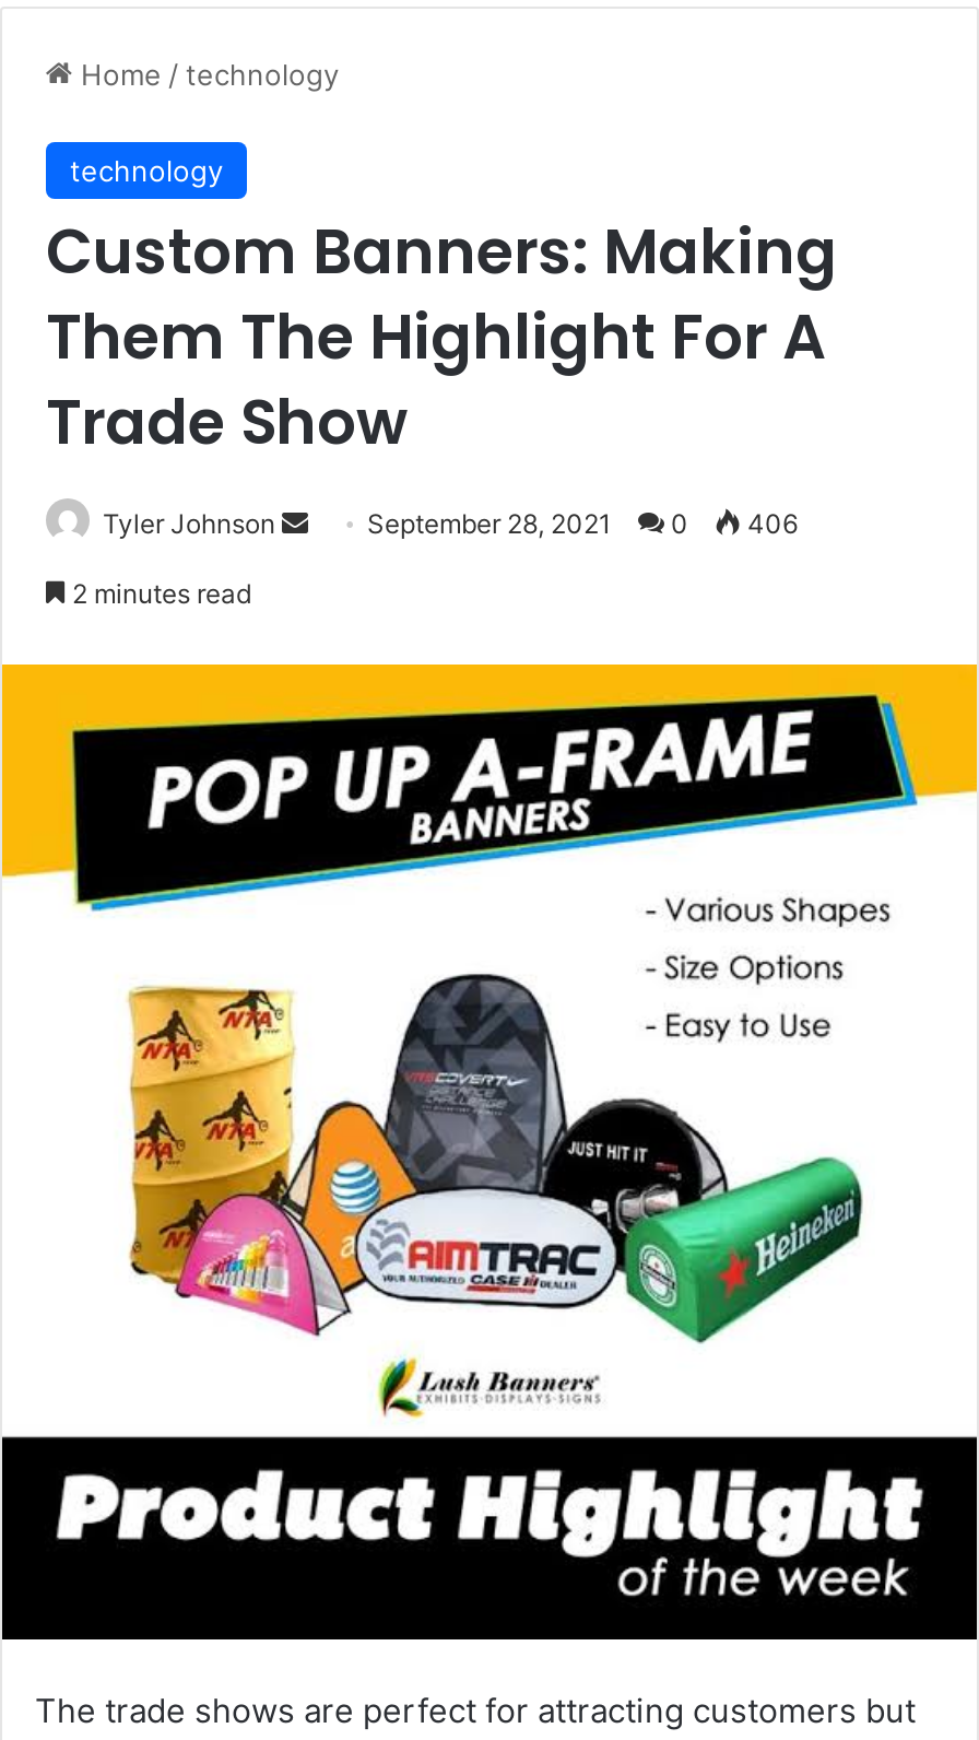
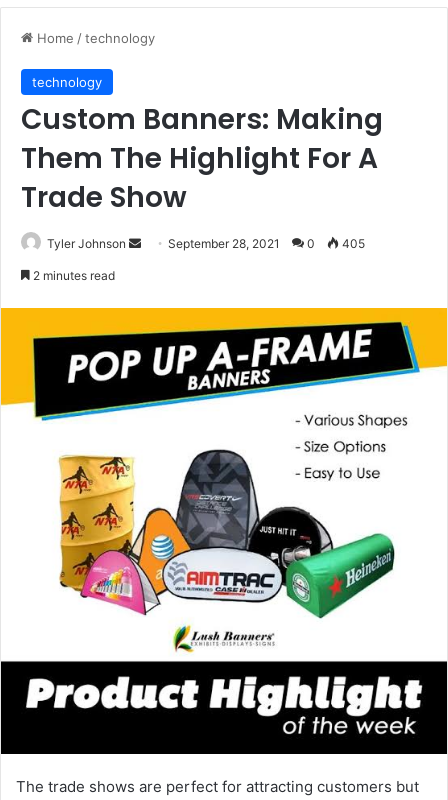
- 406
+ 405
